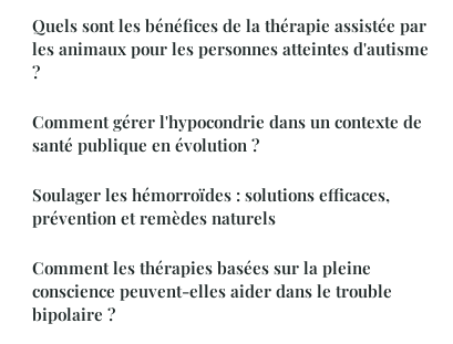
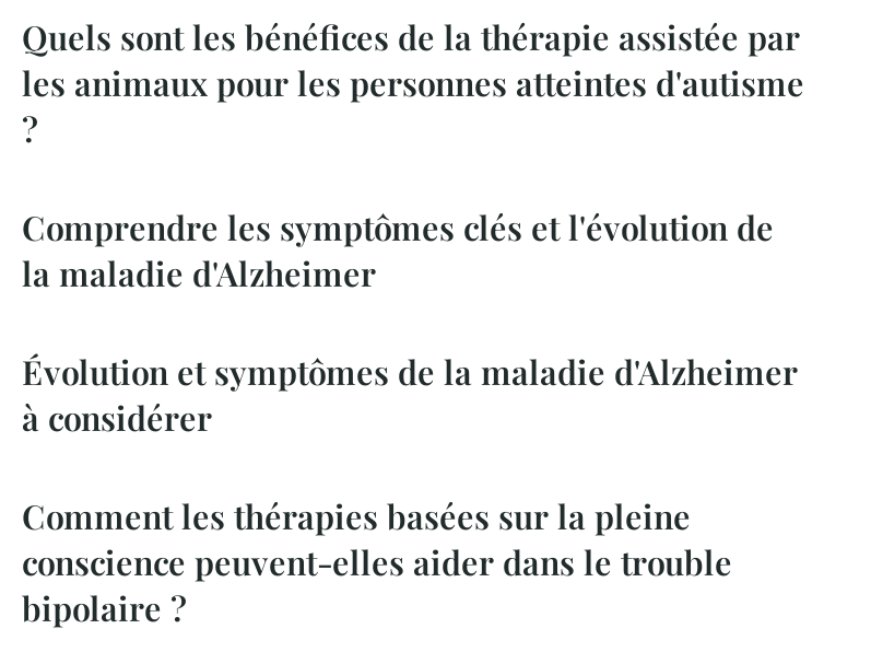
- Comment gérer l'hypocondrie dans un contexte de
- santé publique en évolution ?
+ Comprendre les symptômes clés et l'évolution de
+ la maladie d'Alzheimer

- Soulager les hémorroïdes : solutions efficaces,
- prévention et remèdes naturels
+ Évolution et symptômes de la maladie d'Alzheimer
+ à considérer
